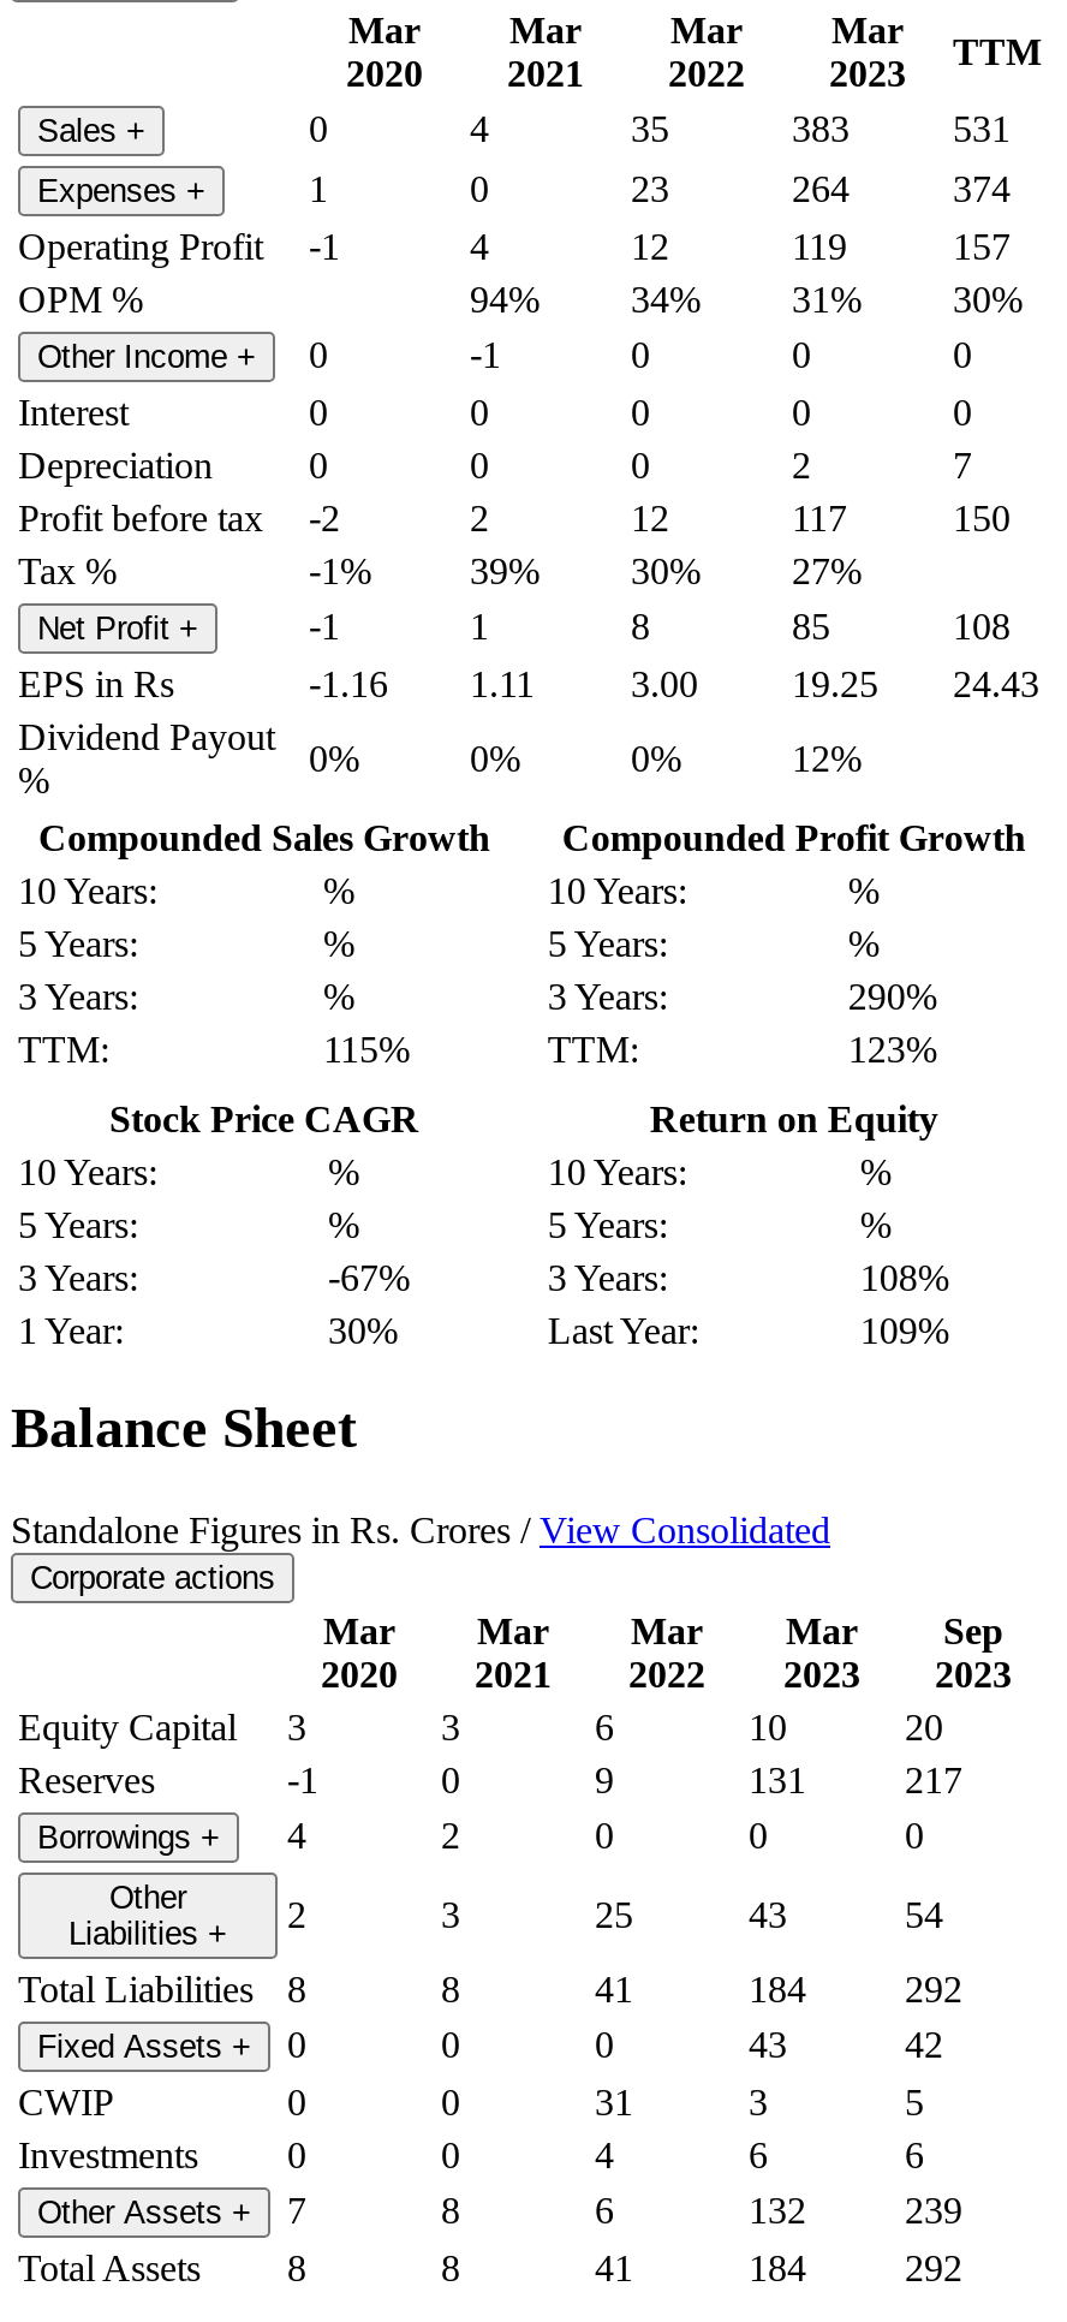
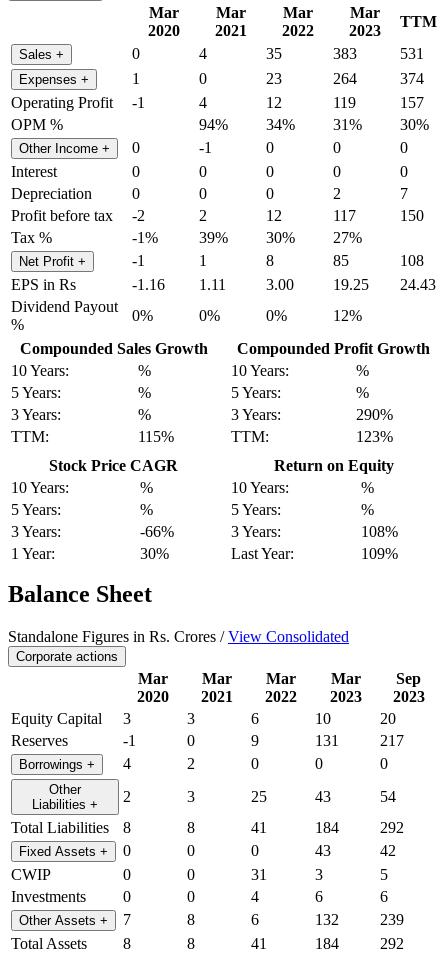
- -67%
+ -66%
